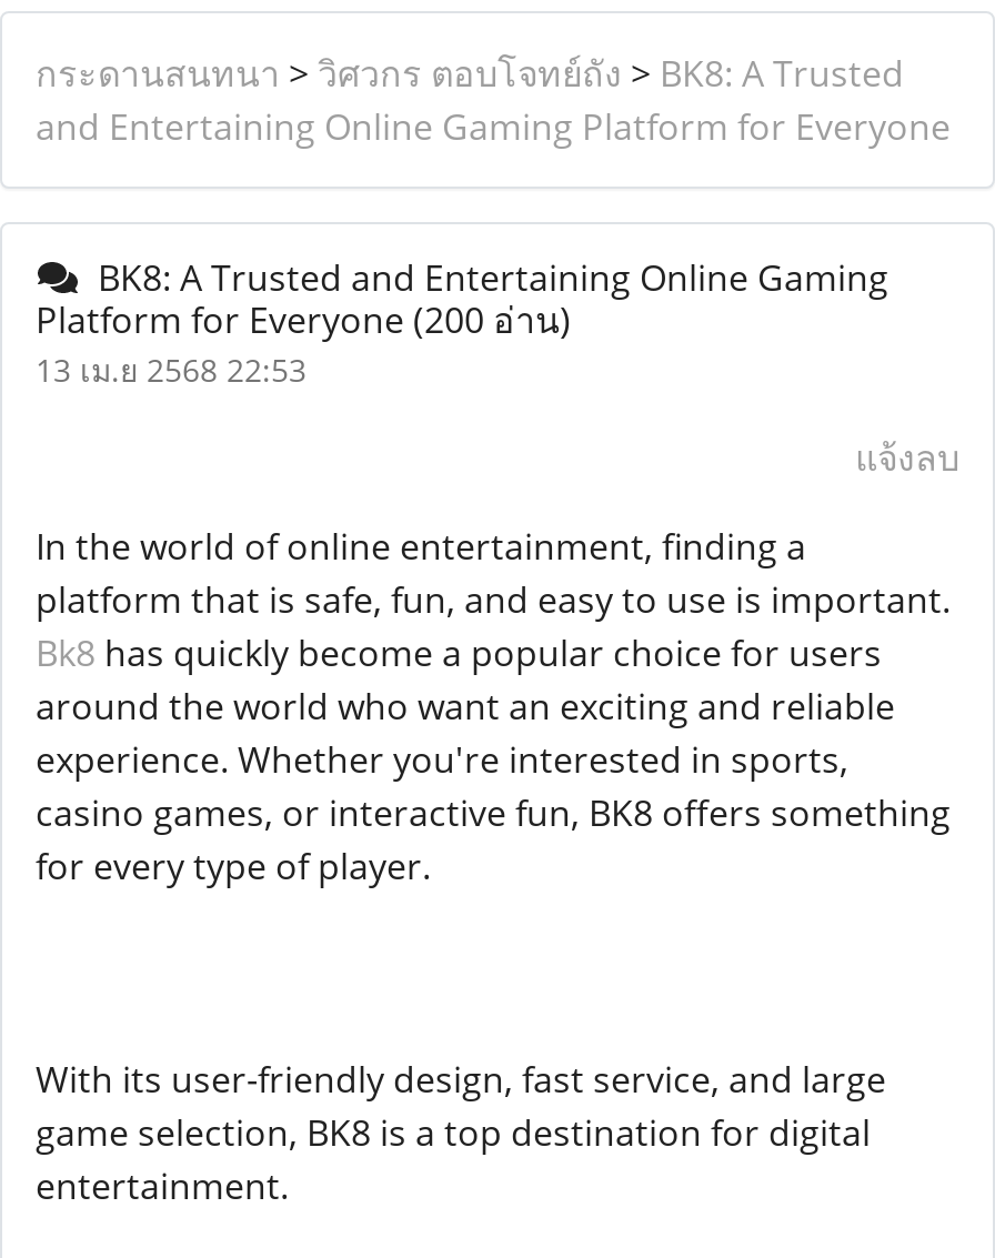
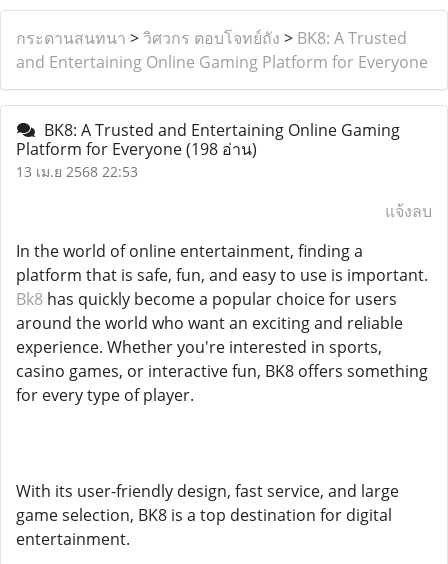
- Platform for Everyone (200 อ่าน)
+ Platform for Everyone (198 อ่าน)
